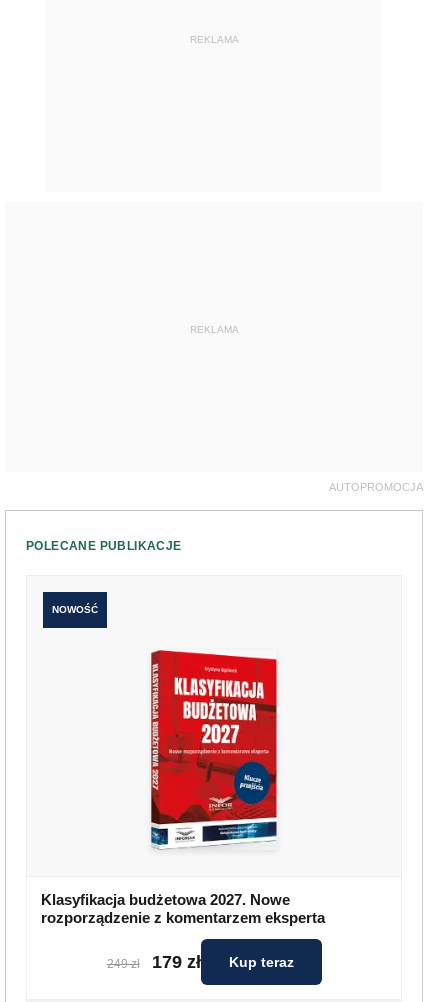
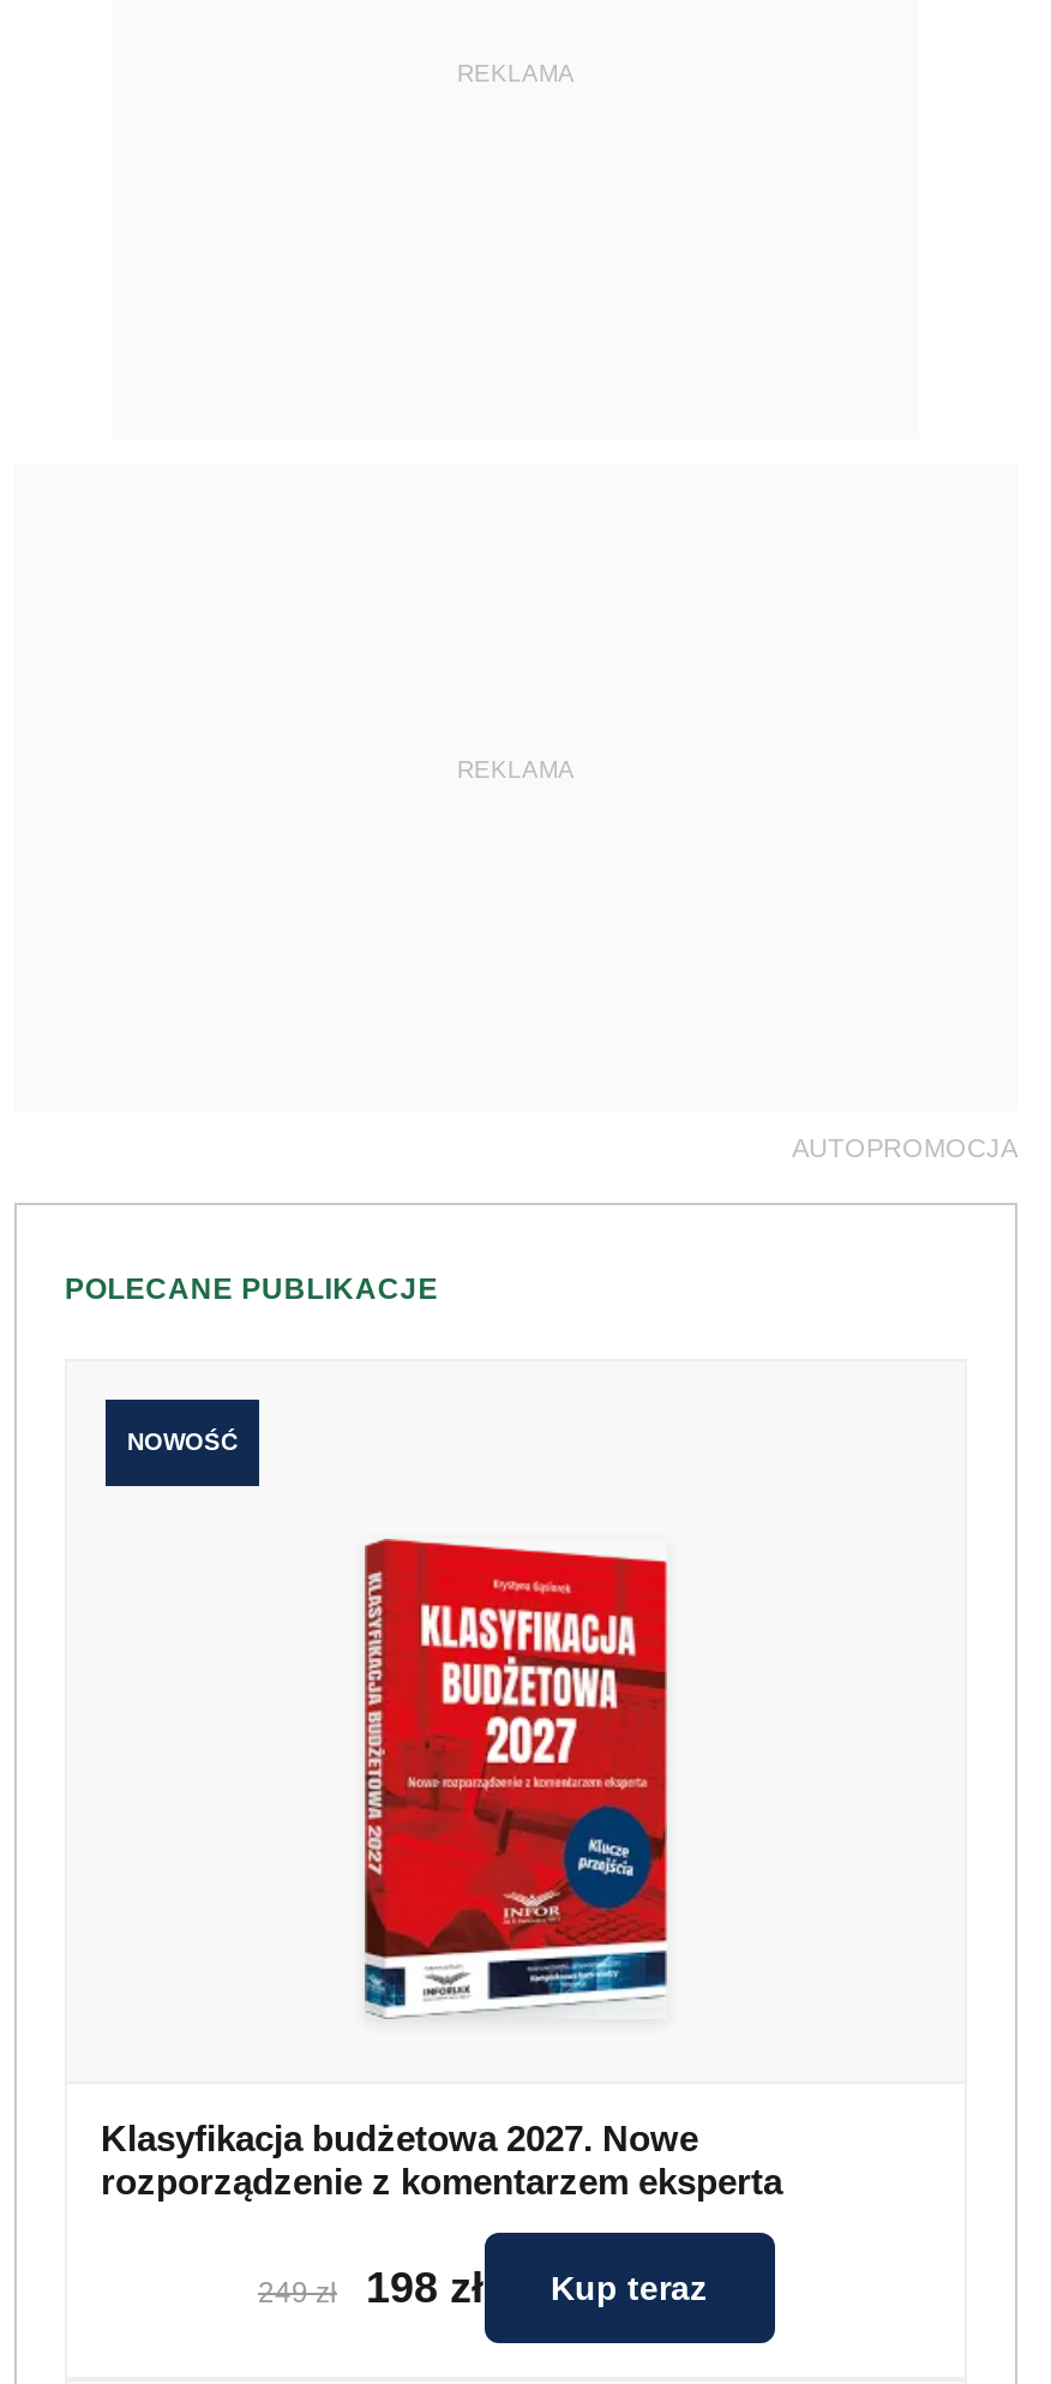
- 179 zł
+ 198 zł
